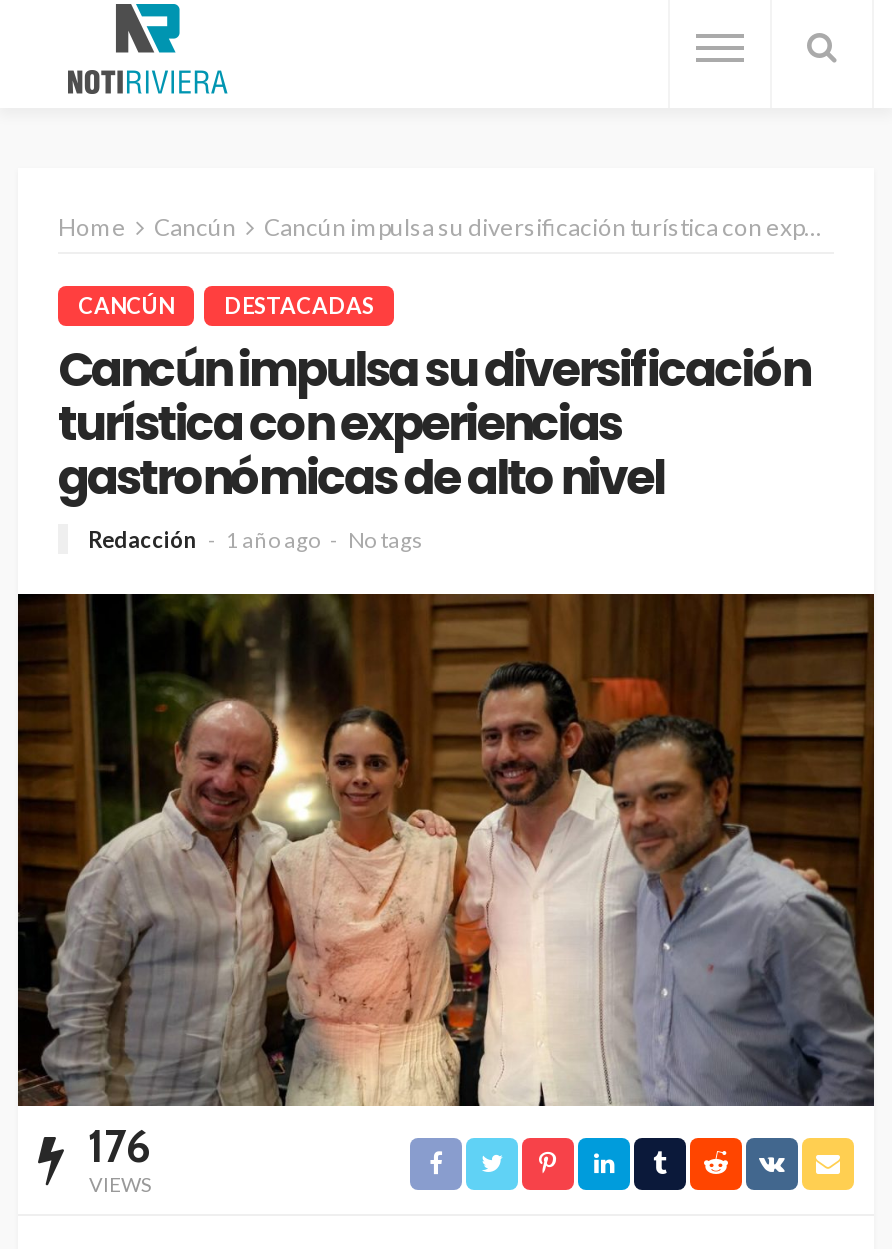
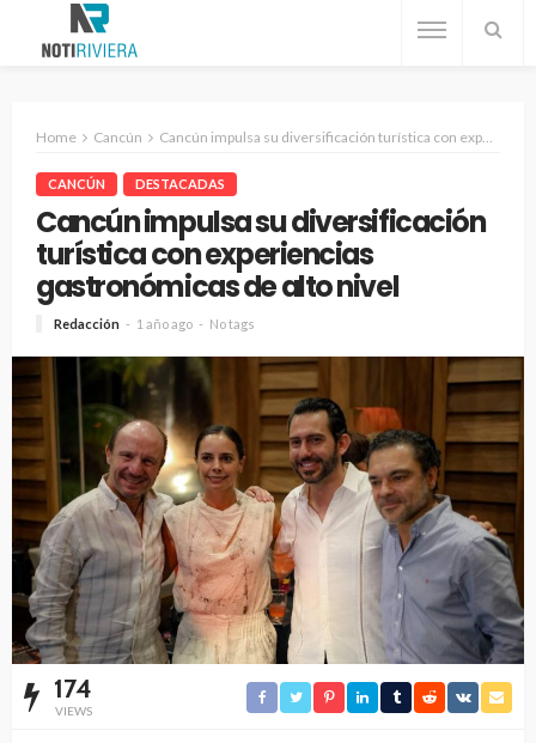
- 176
+ 174
